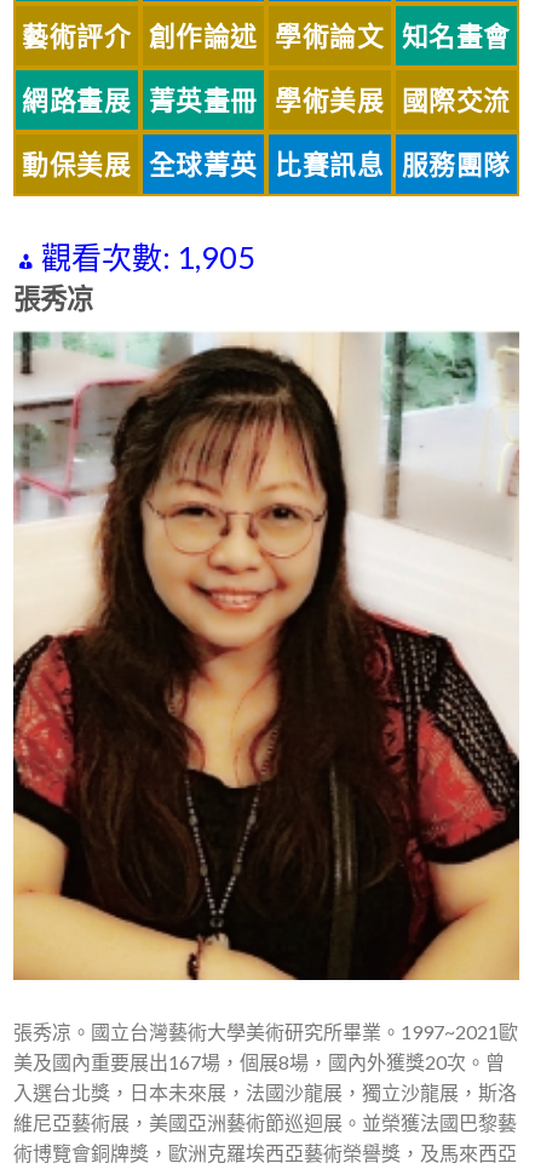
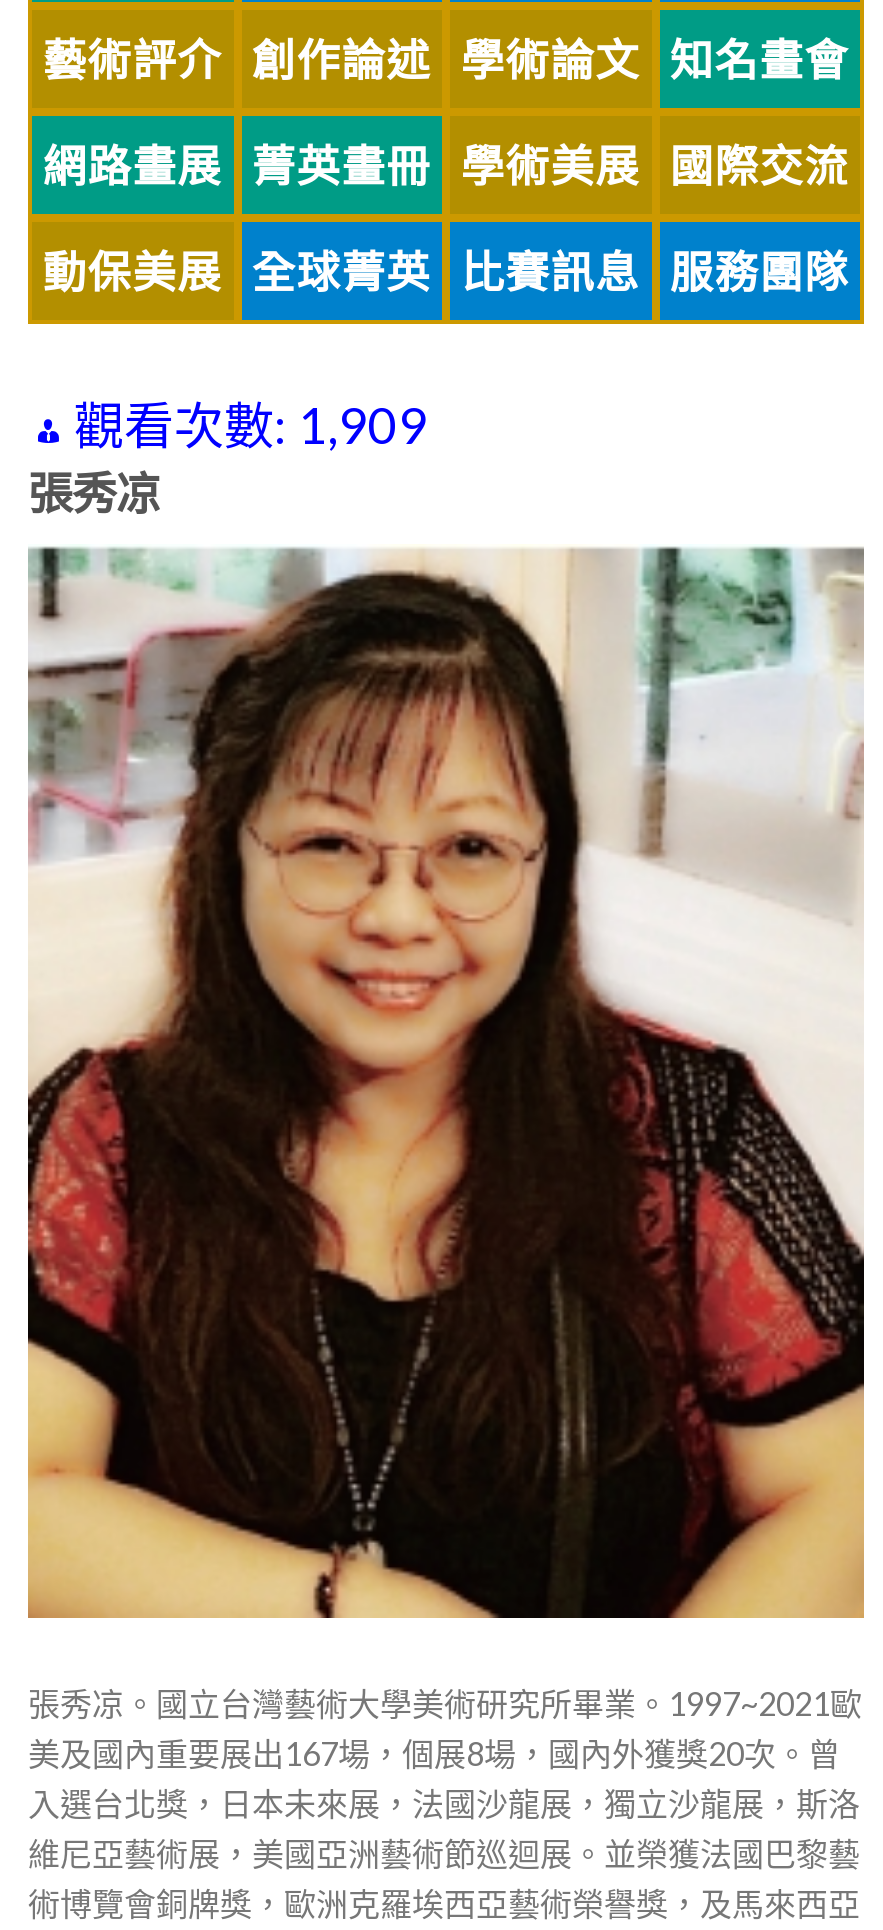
- 觀看次數: 1,905
+ 觀看次數: 1,909
